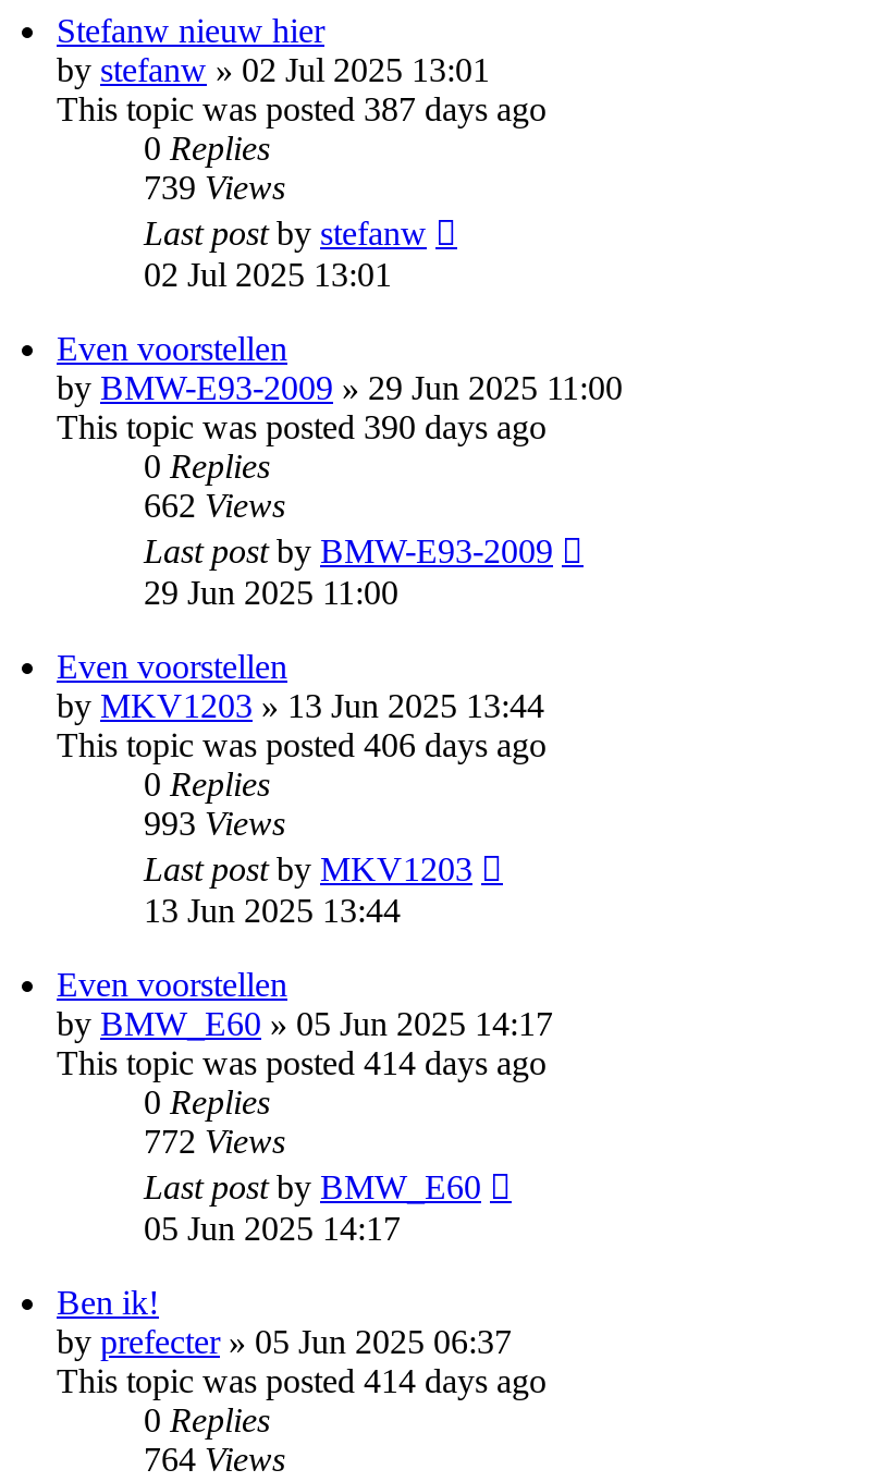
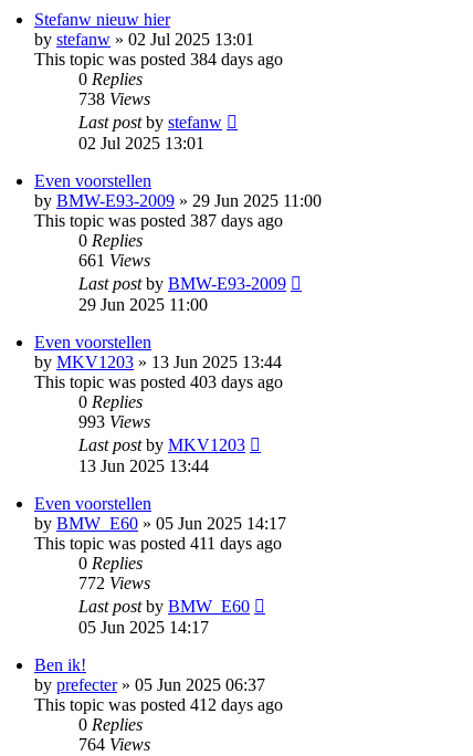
moved down: This topic was posted 387 days ago

+ This topic was posted 384 days ago

- 739 Views
+ 738 Views

- This topic was posted 390 days ago

- 662 Views
+ 661 Views

- This topic was posted 406 days ago
+ This topic was posted 403 days ago

- This topic was posted 414 days ago
+ This topic was posted 411 days ago

- This topic was posted 414 days ago
+ This topic was posted 412 days ago
